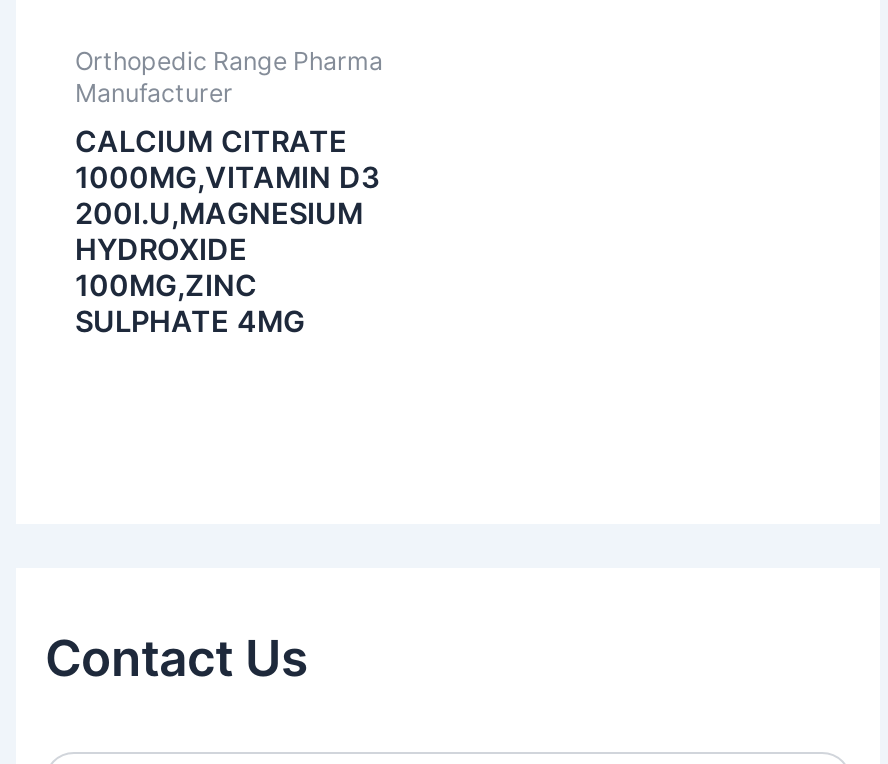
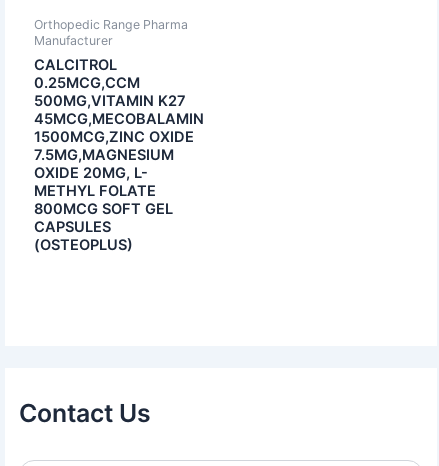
- CALCIUM CITRATE
- 1000MG,VITAMIN D3
- 200I.U,MAGNESIUM
- HYDROXIDE
- 100MG,ZINC
- SULPHATE 4MG
+ CALCITROL
+ 0.25MCG,CCM
+ 500MG,VITAMIN K27
+ 45MCG,MECOBALAMIN
+ 1500MCG,ZINC OXIDE
+ 7.5MG,MAGNESIUM
+ OXIDE 20MG, L-
+ METHYL FOLATE
+ 800MCG SOFT GEL
+ CAPSULES
+ (OSTEOPLUS)
